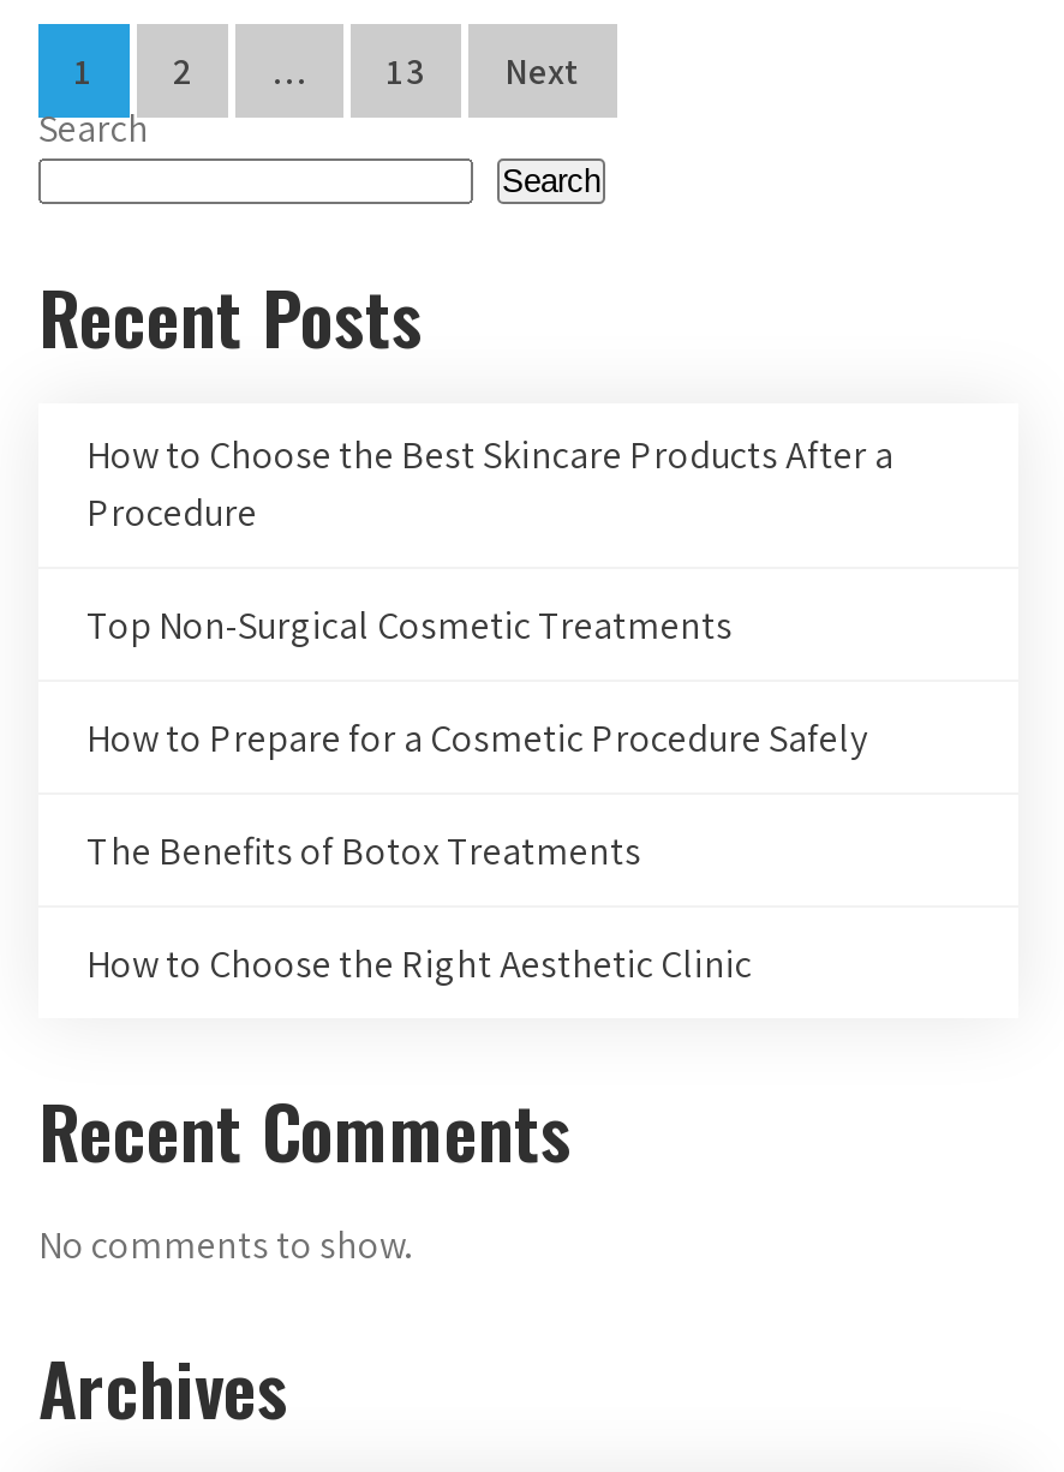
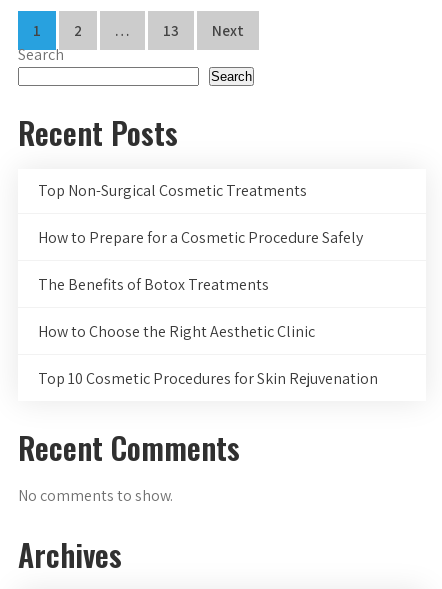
- How to Choose the Best Skincare Products After a
- Procedure

moved up: Top Non-Surgical Cosmetic Treatments | How to Prepare for a Cosmetic Procedure Safely | The Benefits of Botox Treatments | How to Choose the Right Aesthetic Clinic

+ Top 10 Cosmetic Procedures for Skin Rejuvenation
